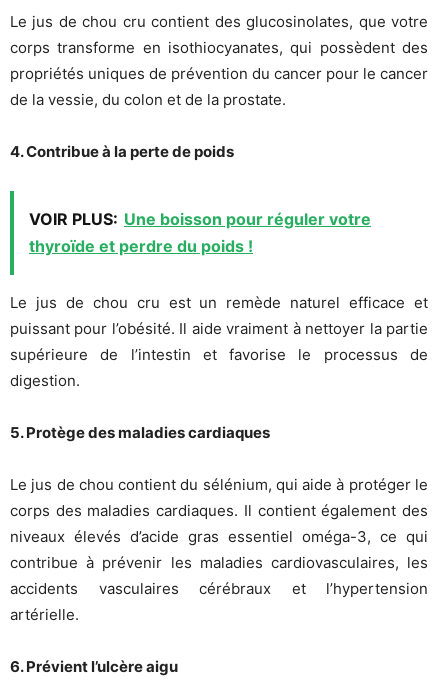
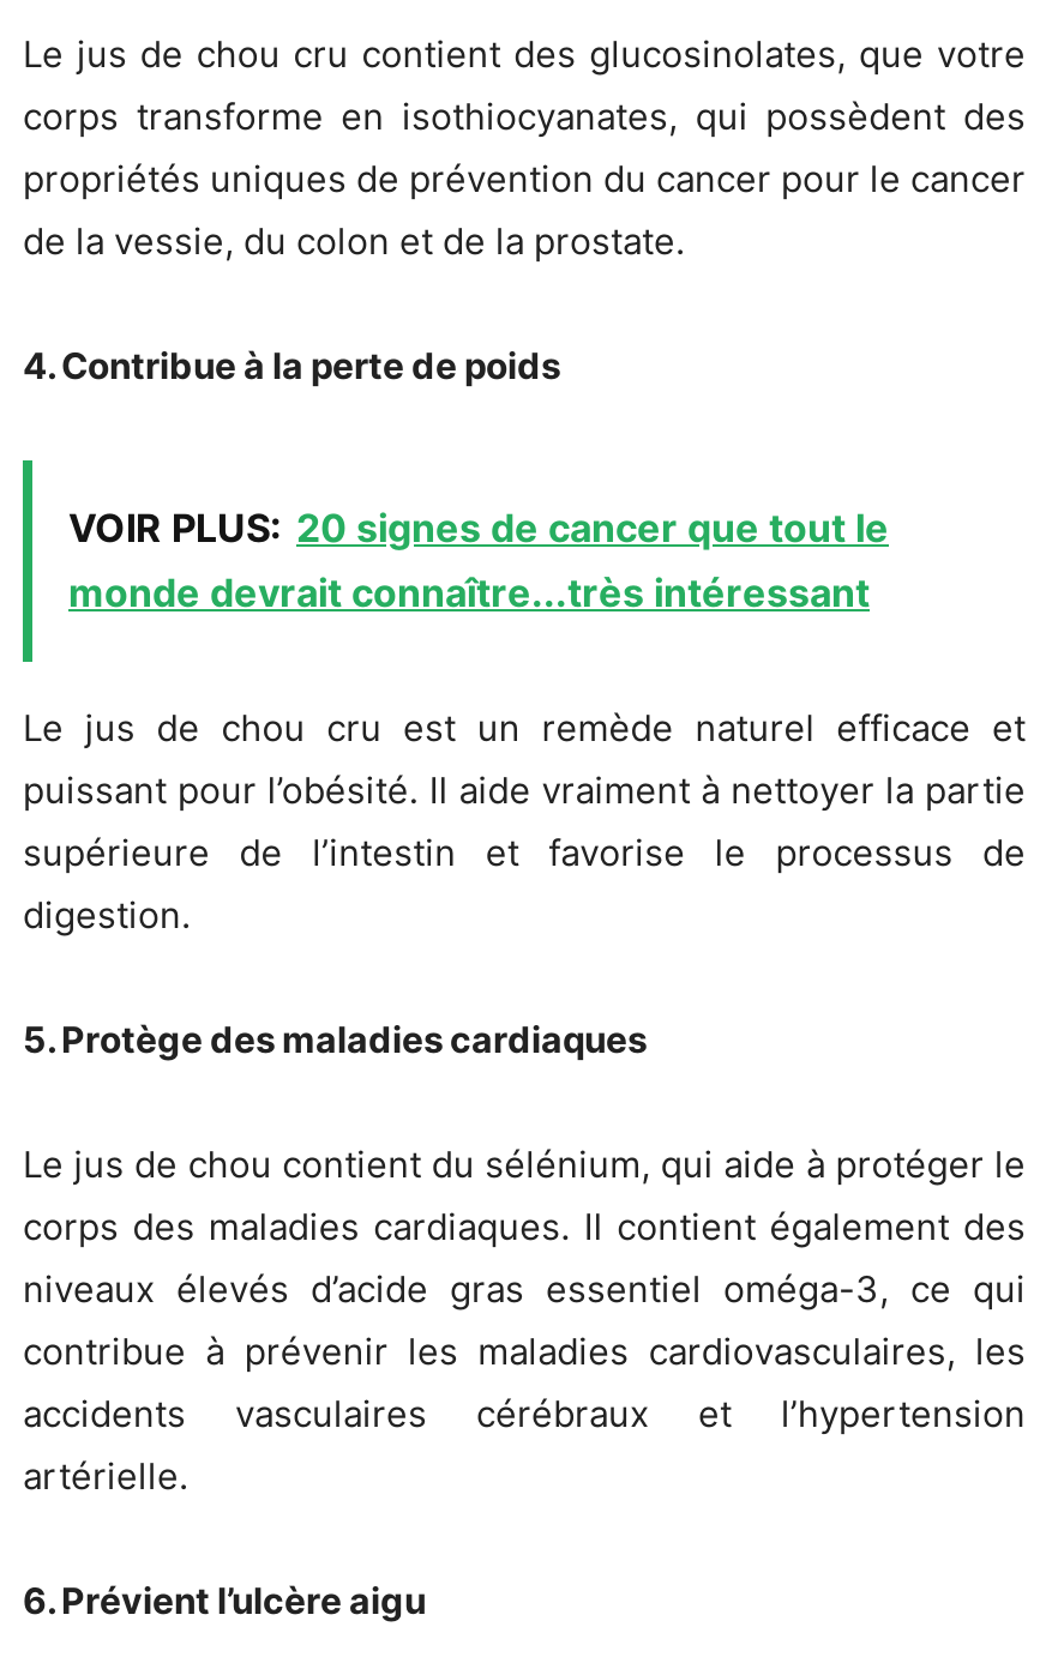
- VOIR PLUS: Une boisson pour réguler votre
- thyroïde et perdre du poids !
+ VOIR PLUS: 20 signes de cancer que tout le
+ monde devrait connaître...très intéressant
